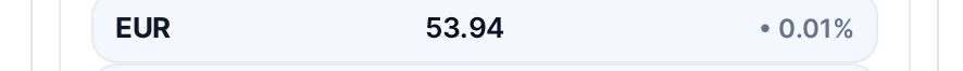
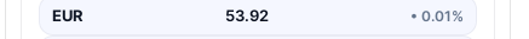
- 53.94
+ 53.92
